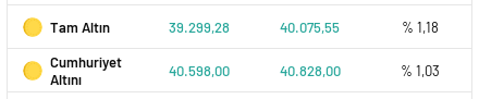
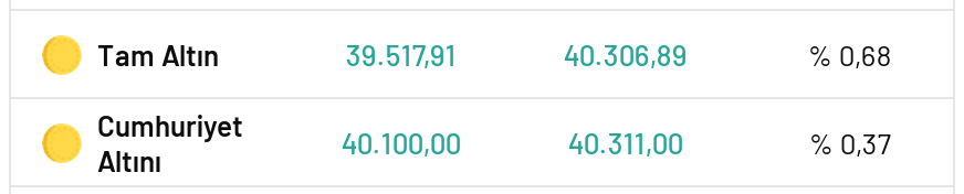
- 39.299,28
+ 39.517,91

- 40.075,55
+ 40.306,89

- % 1,18
+ % 0,68

- 40.598,00
+ 40.100,00

- 40.828,00
+ 40.311,00

- % 1,03
+ % 0,37
